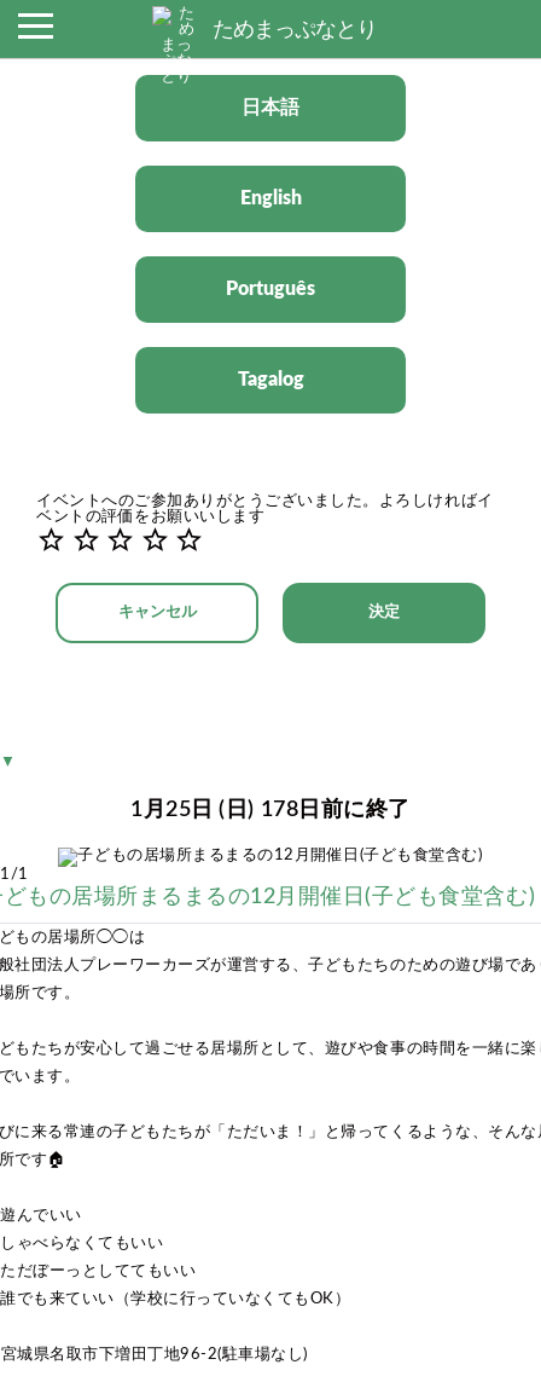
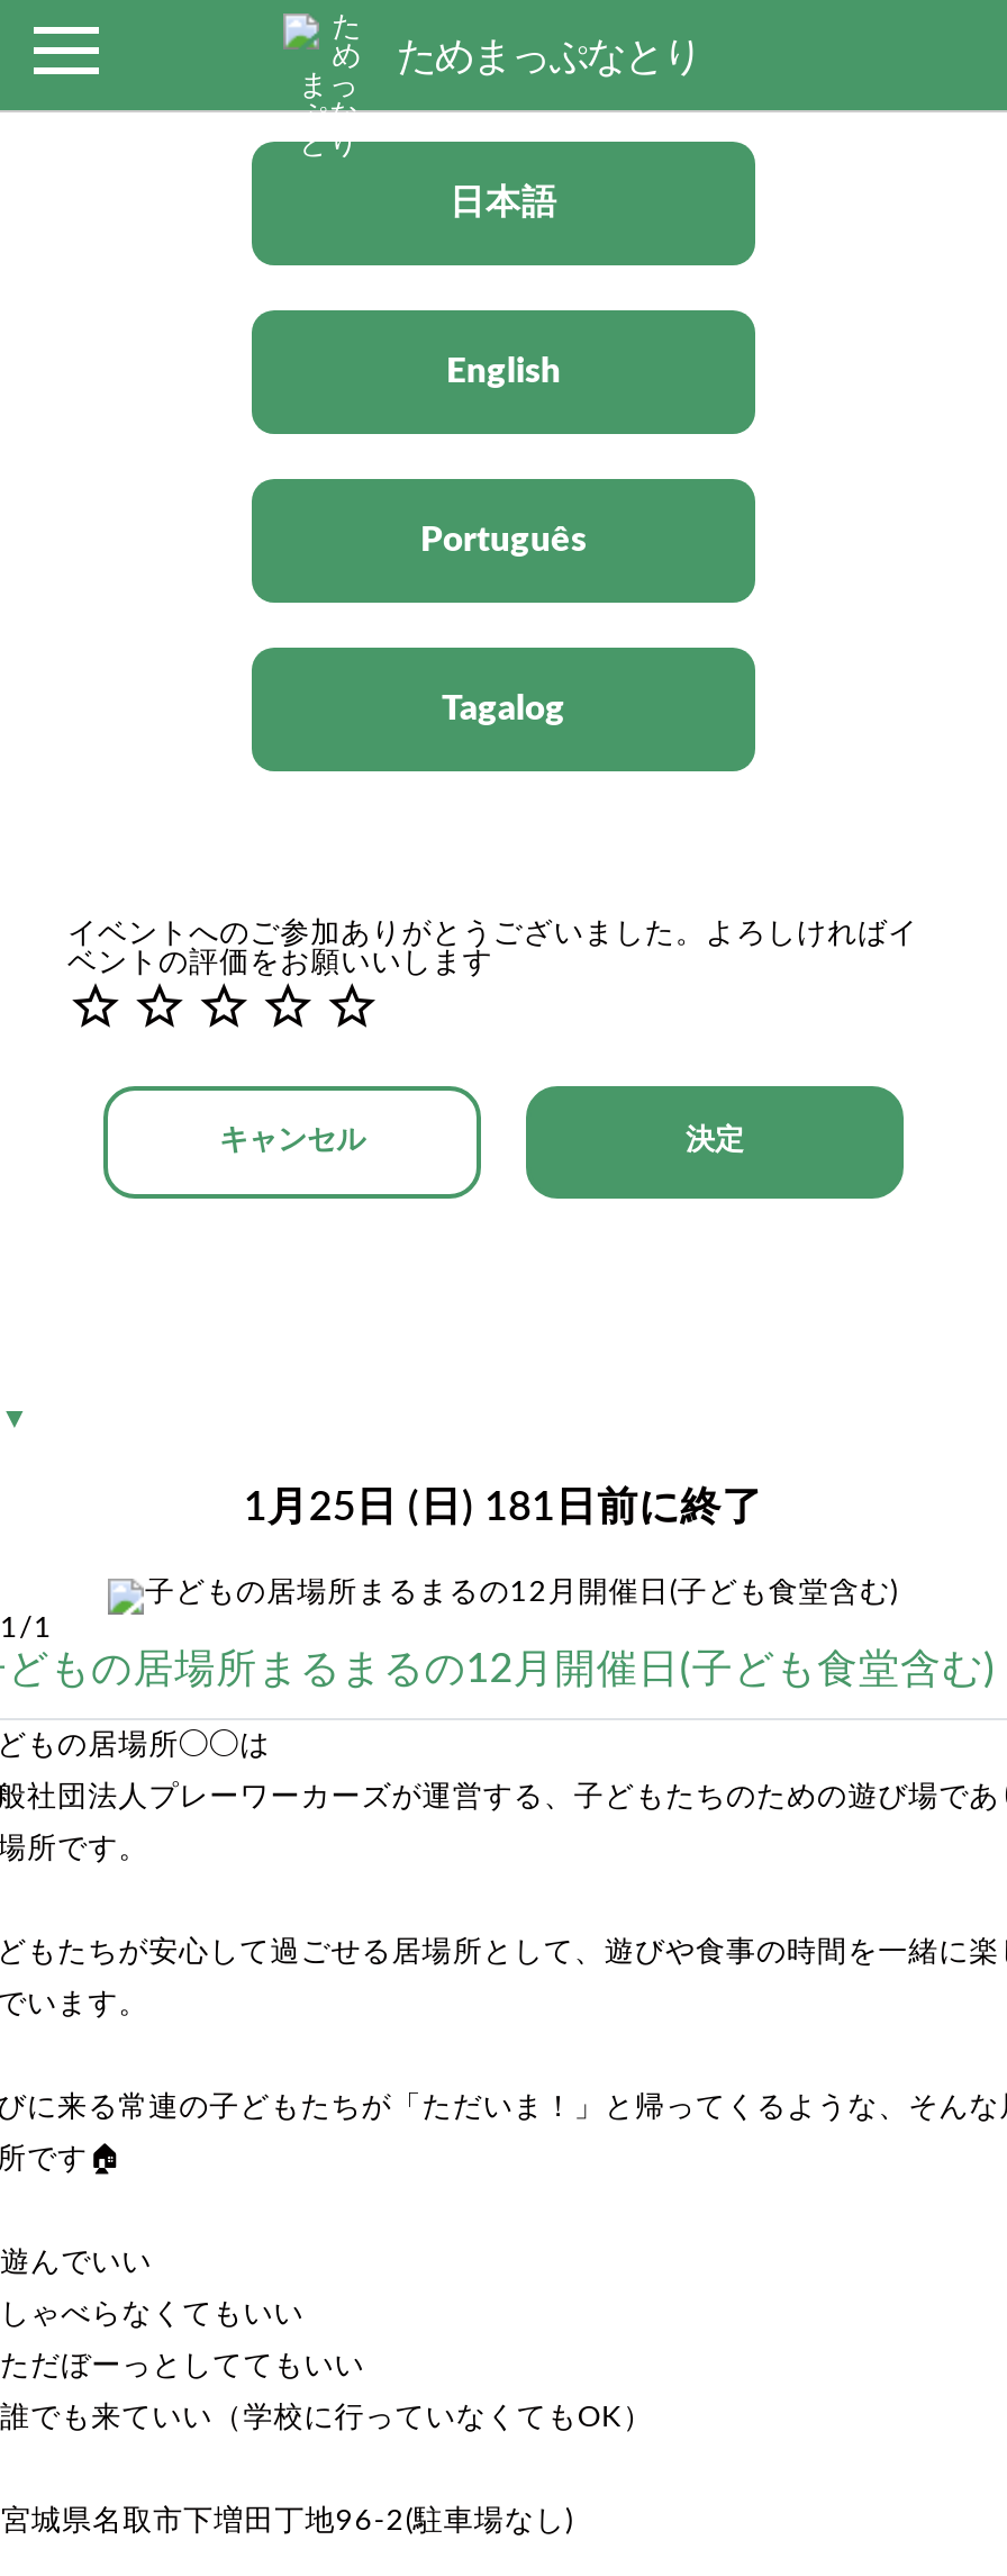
- 1月25日 (日) 178日前に終了
+ 1月25日 (日) 181日前に終了
